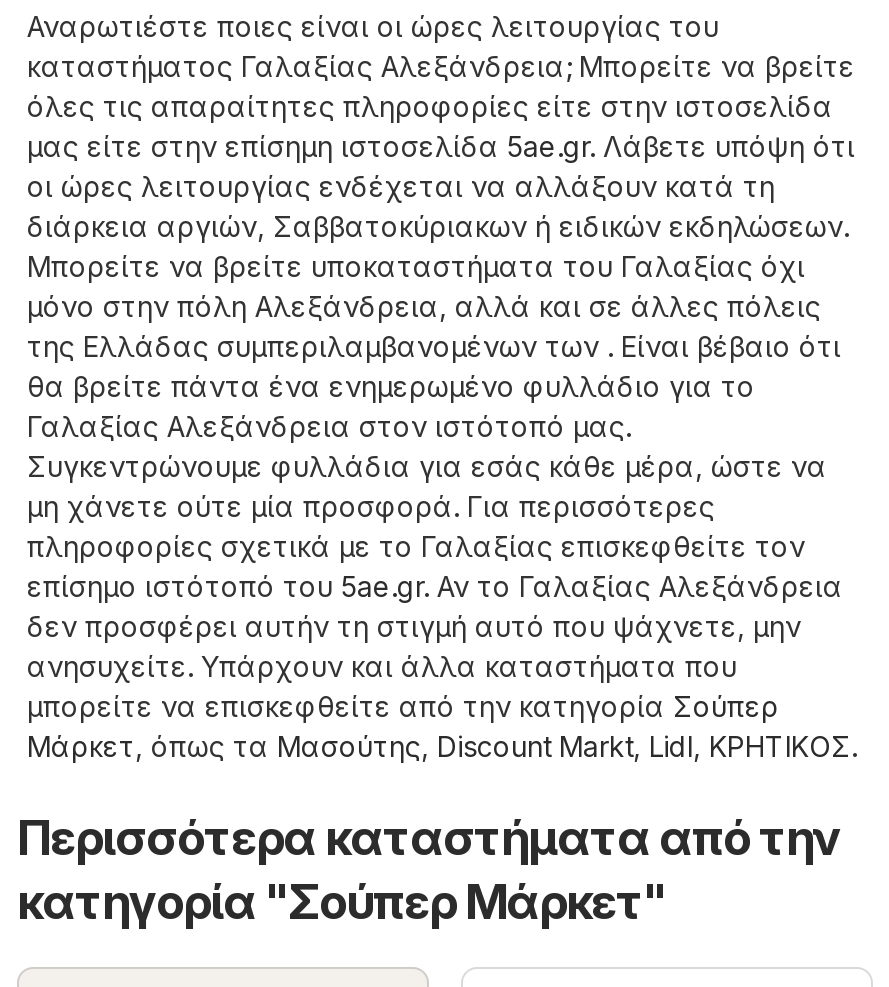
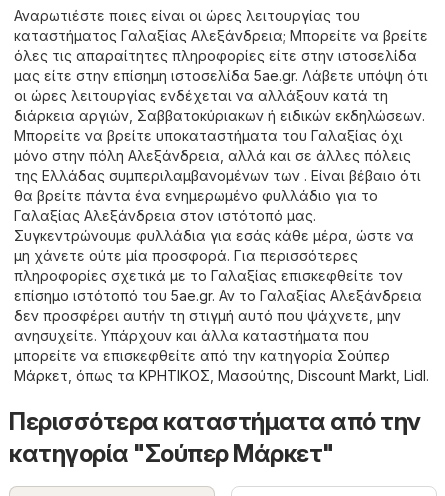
- Μάρκετ, όπως τα Μασούτης, Discount Markt, Lidl, ΚΡΗΤΙΚΟΣ.
+ Μάρκετ, όπως τα ΚΡΗΤΙΚΟΣ, Μασούτης, Discount Markt, Lidl.
